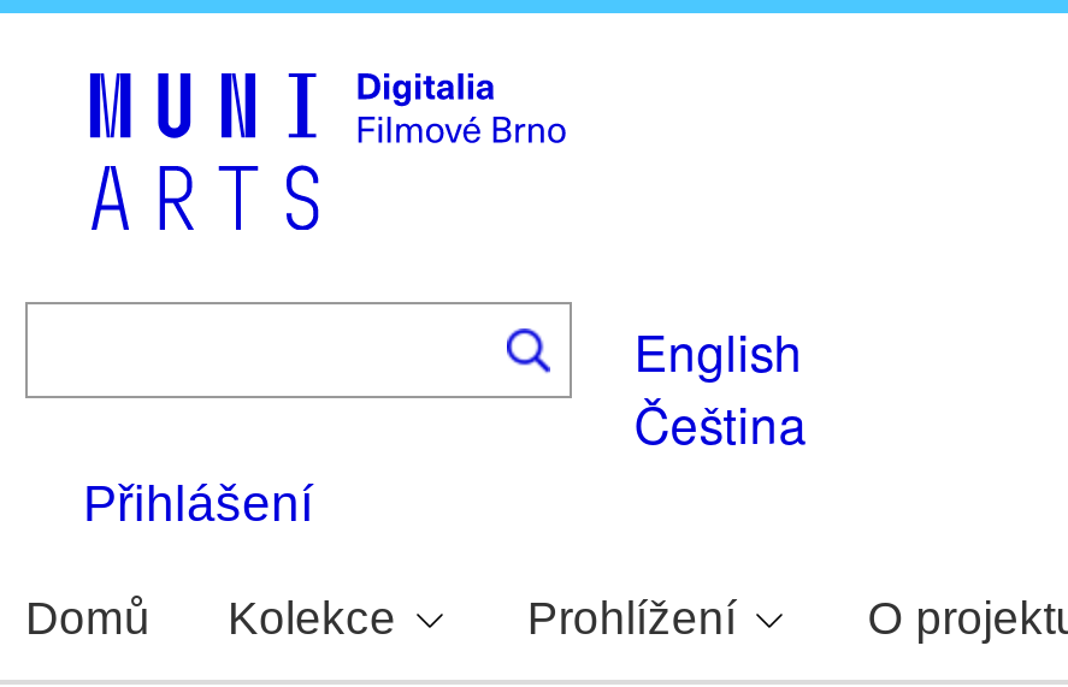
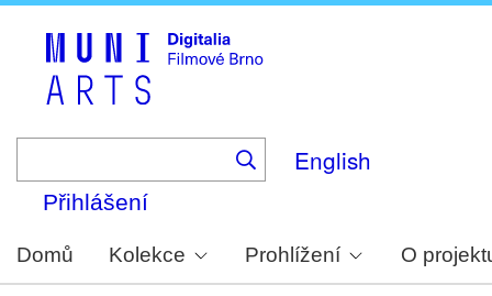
- Čeština
